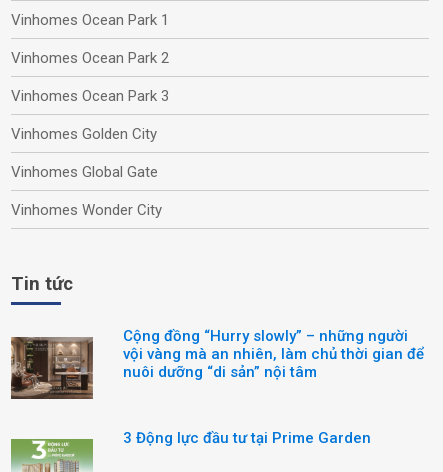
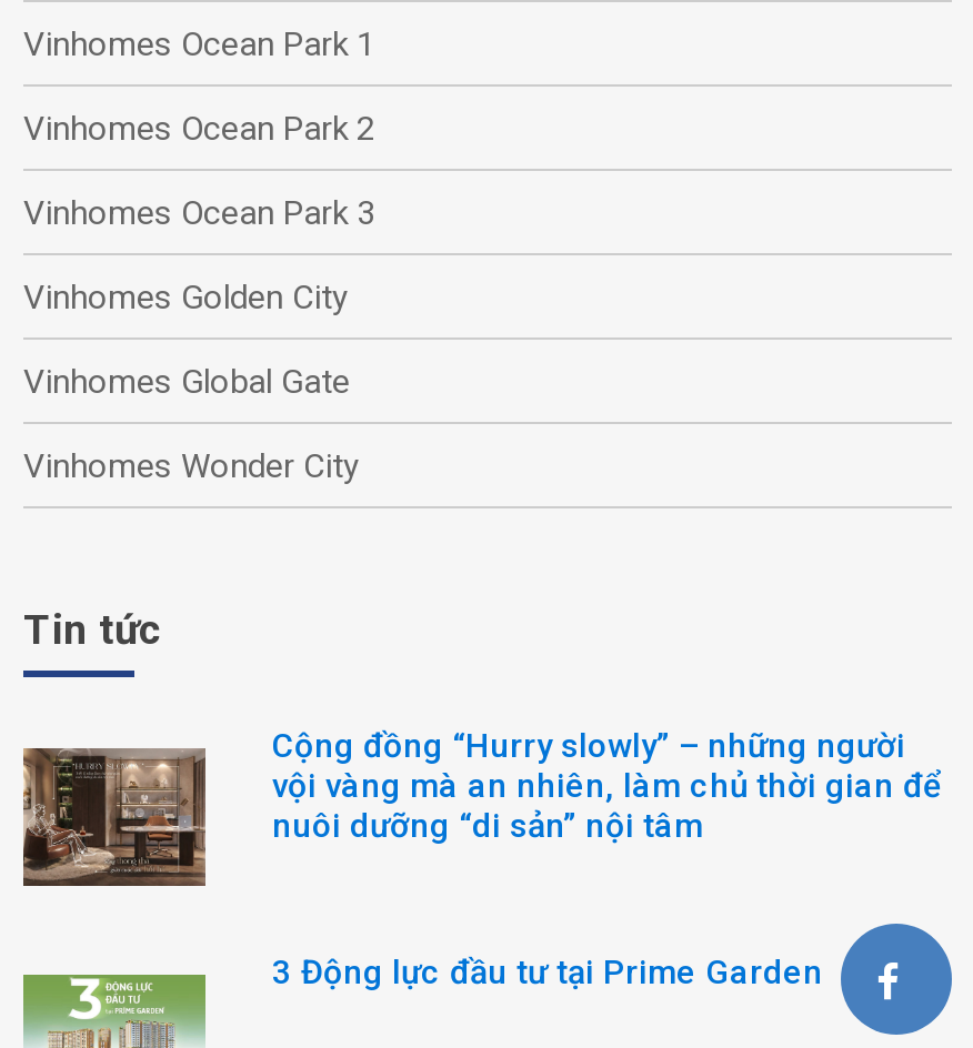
+ [image]
